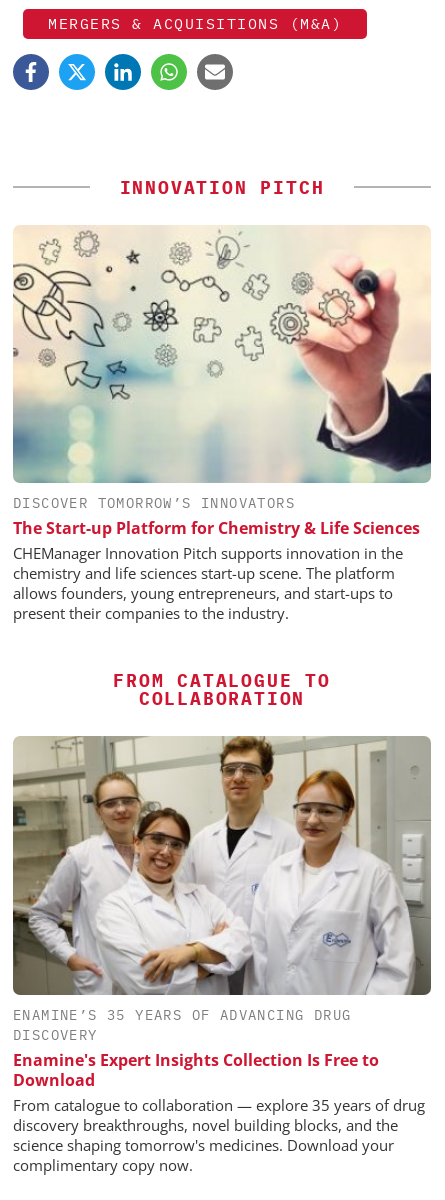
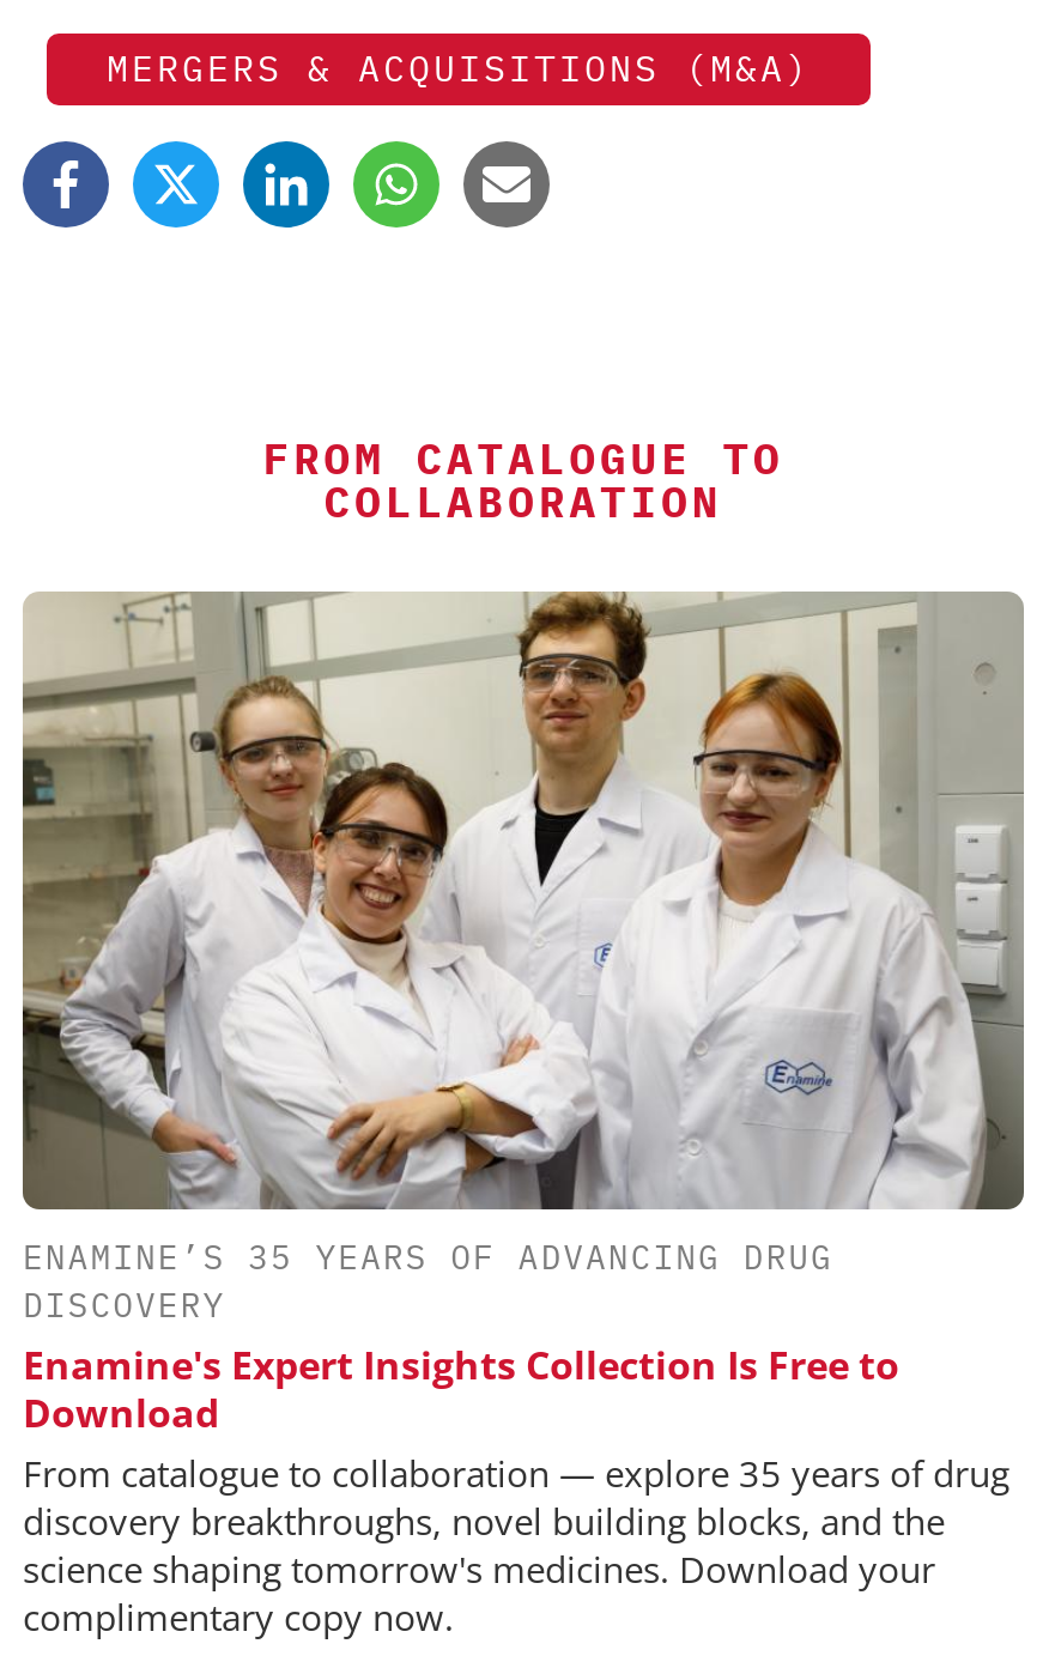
- INNOVATION PITCH

- [image]
- DISCOVER TOMORROW’S INNOVATORS
- The Start-up Platform for Chemistry & Life Sciences
- CHEManager Innovation Pitch supports innovation in the
- chemistry and life sciences start-up scene. The platform
- allows founders, young entrepreneurs, and start-ups to
- present their companies to the industry.
